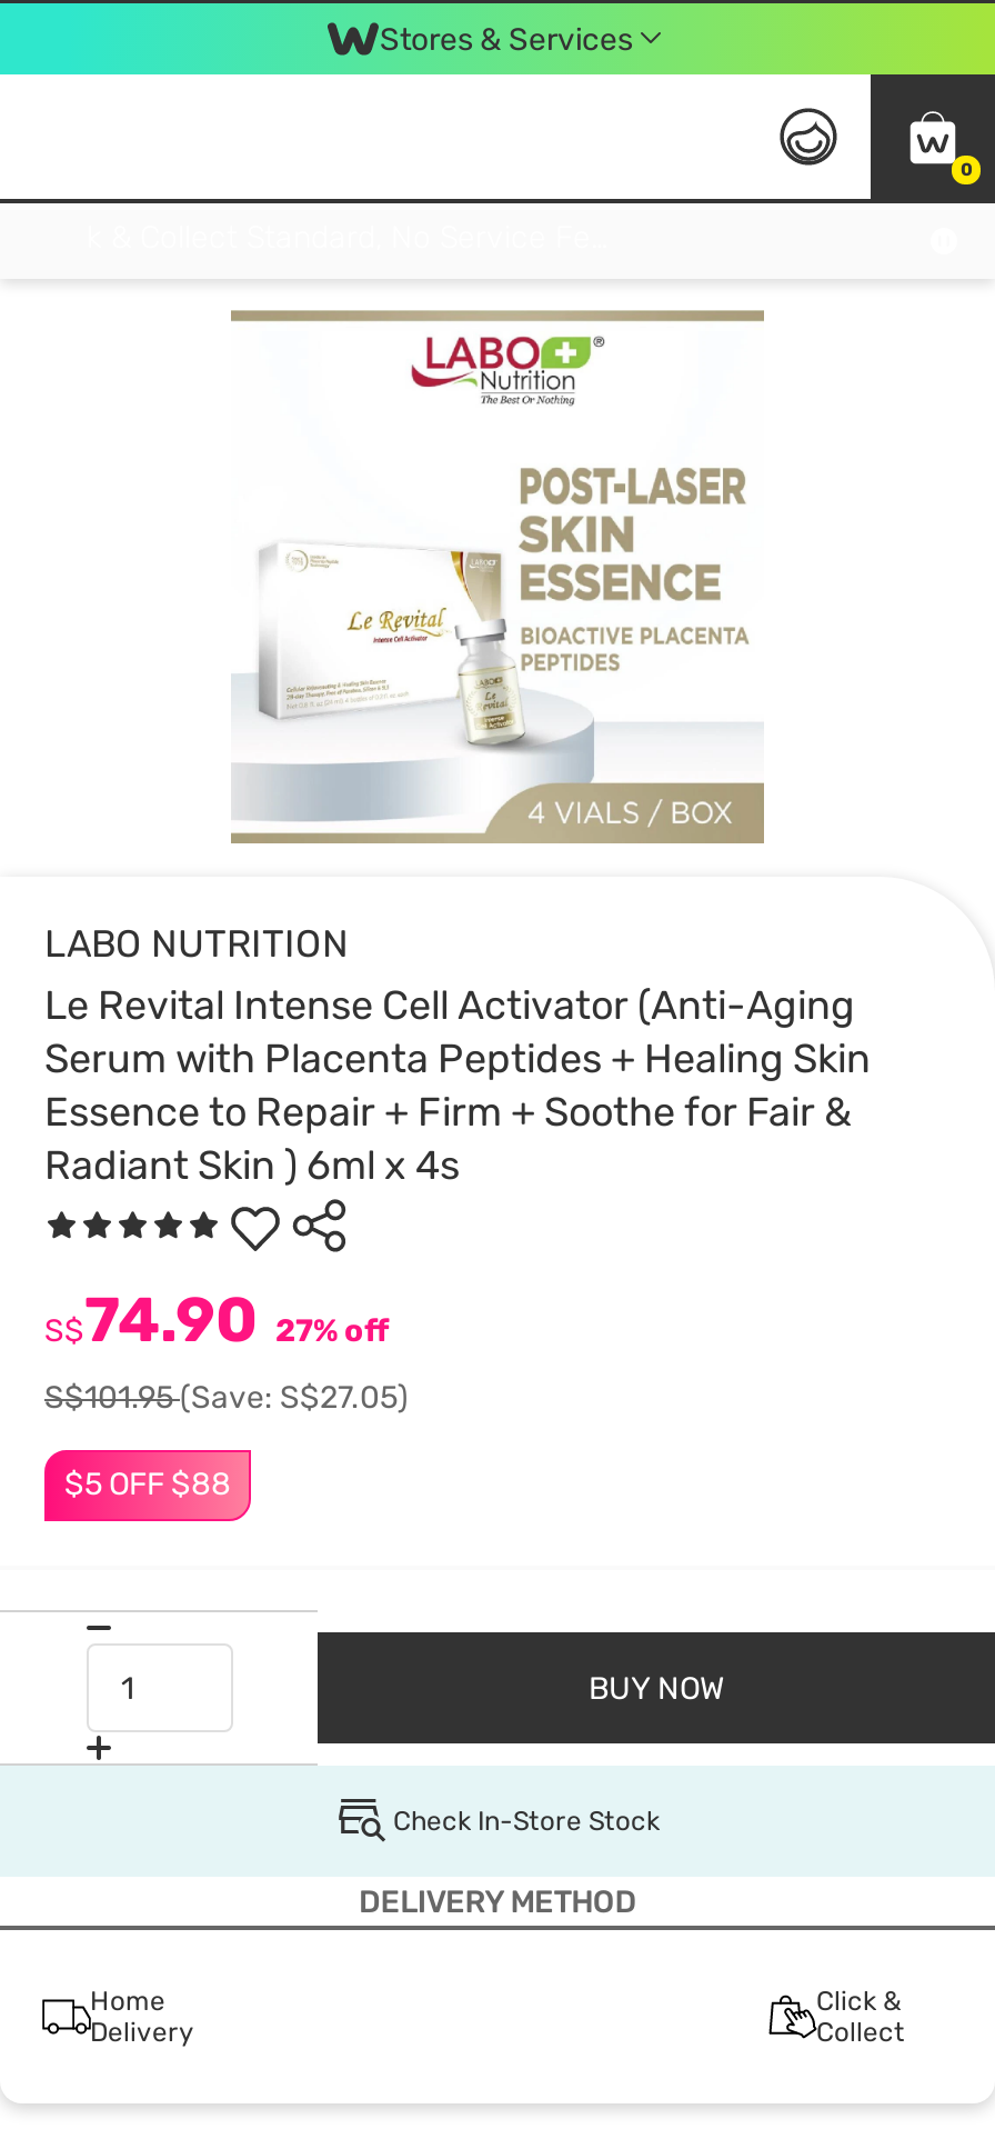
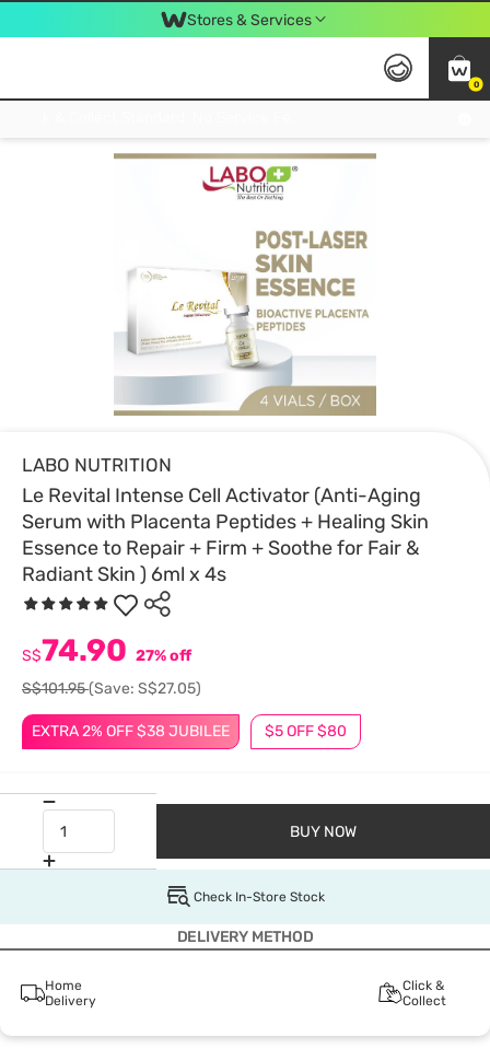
- $5 OFF $88
+ EXTRA 2% OFF $38 JUBILEE
+ $5 OFF $80
